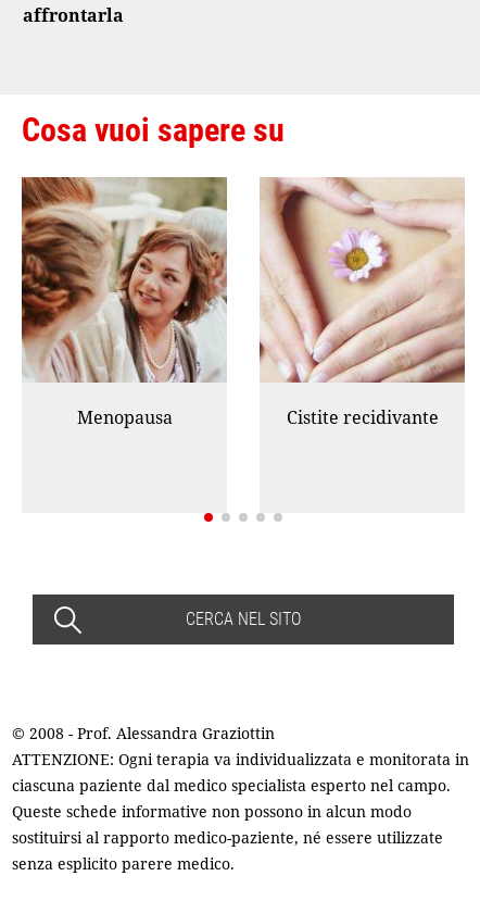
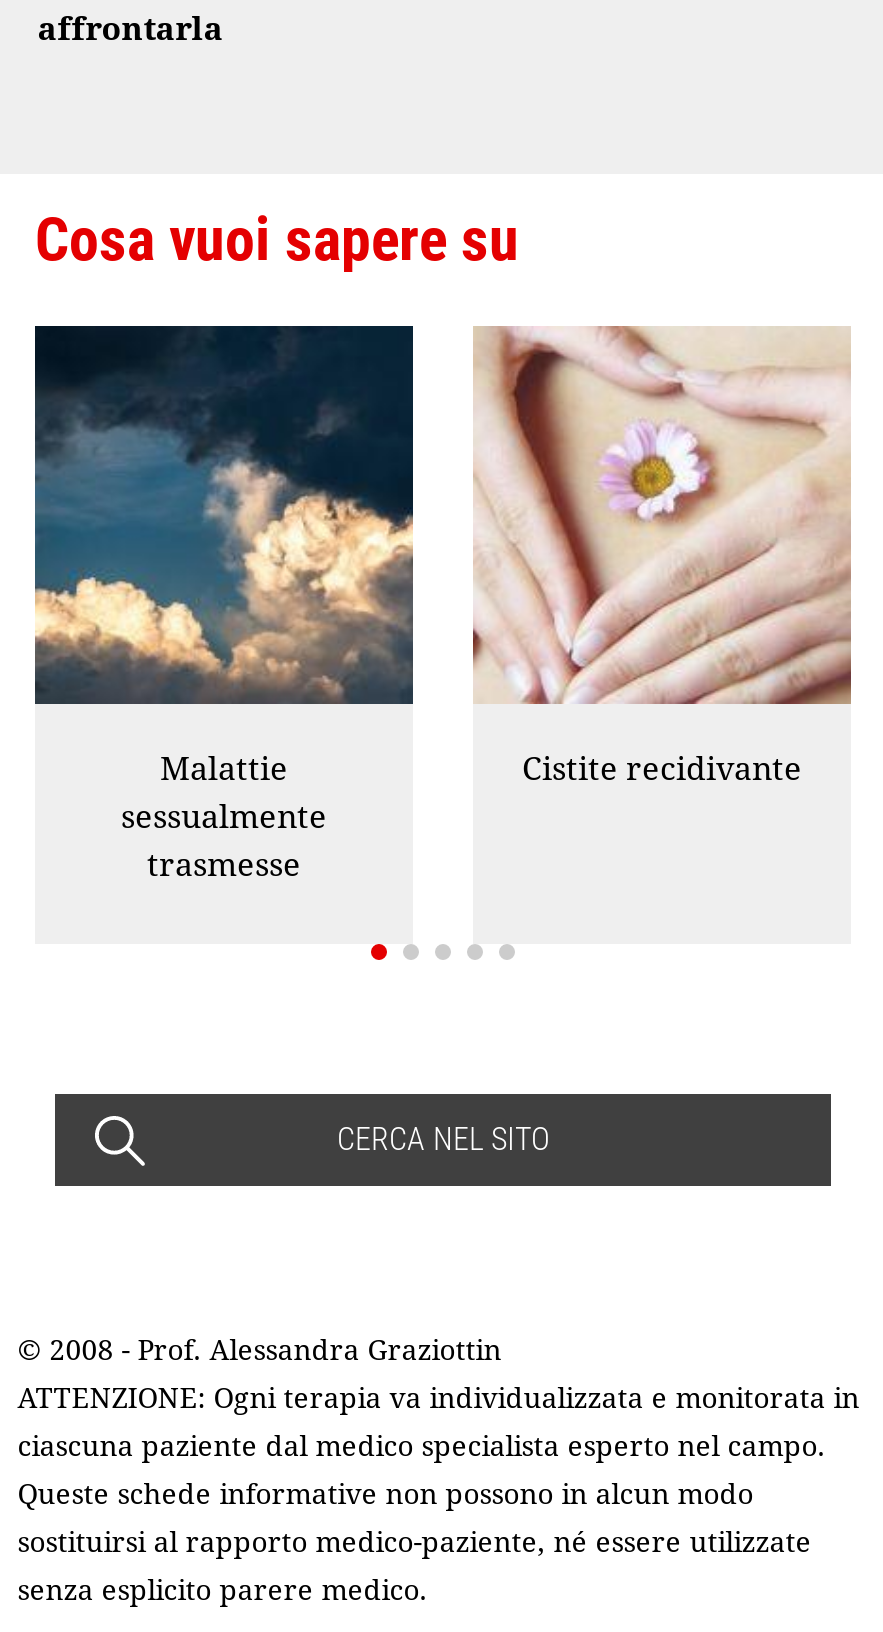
- [image]
- Menopausa
+ [image]
+ Malattie
+ sessualmente
+ trasmesse
